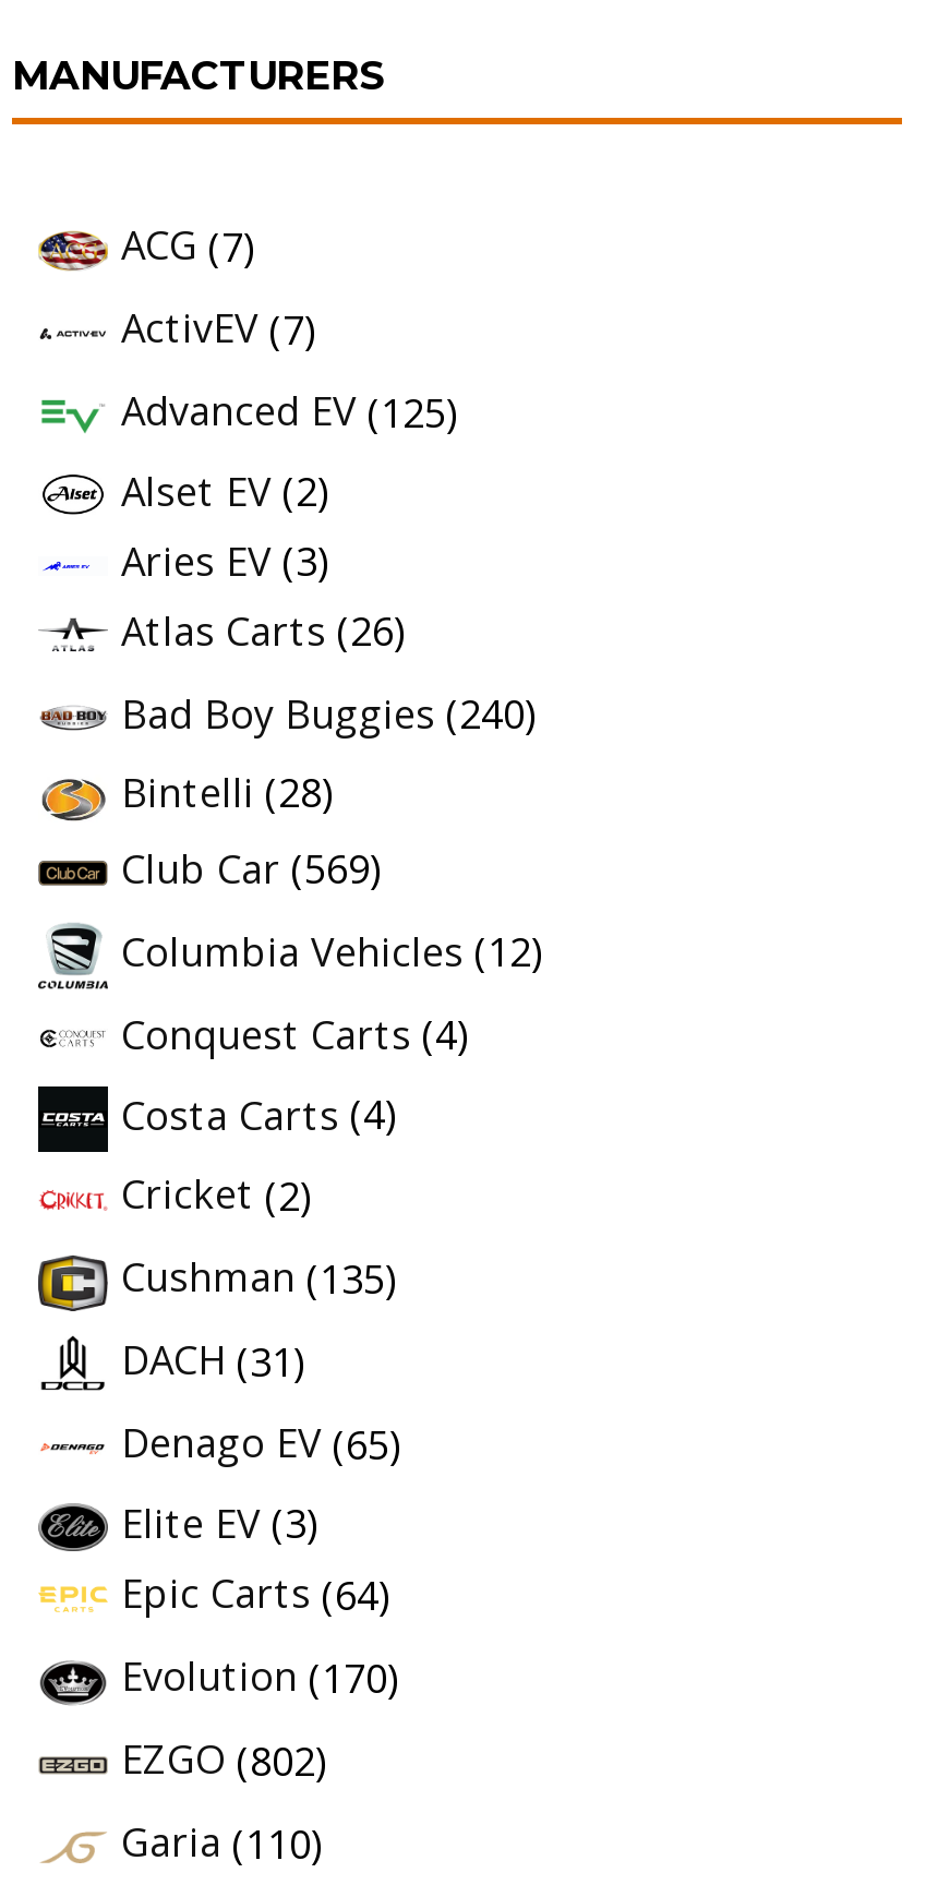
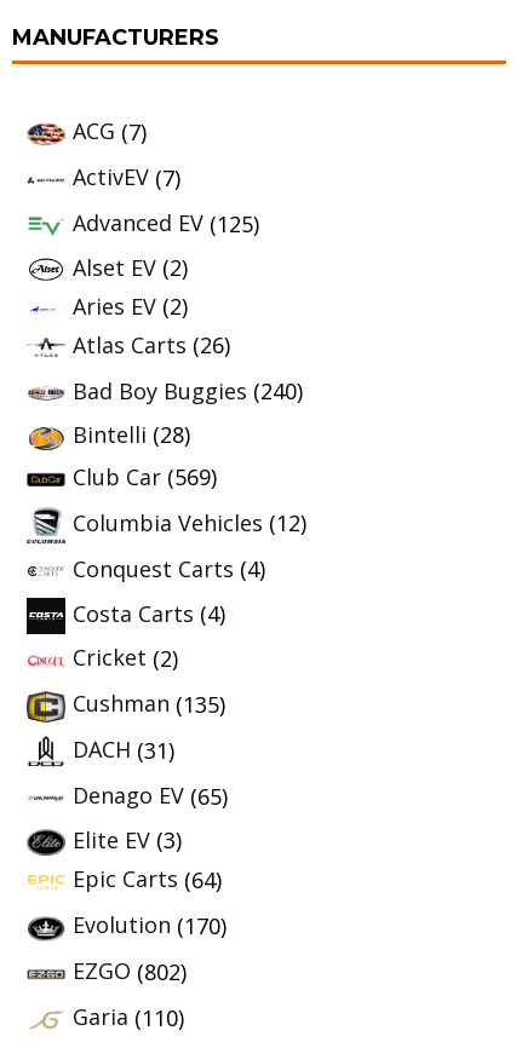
- Aries EV (3)
+ Aries EV (2)
